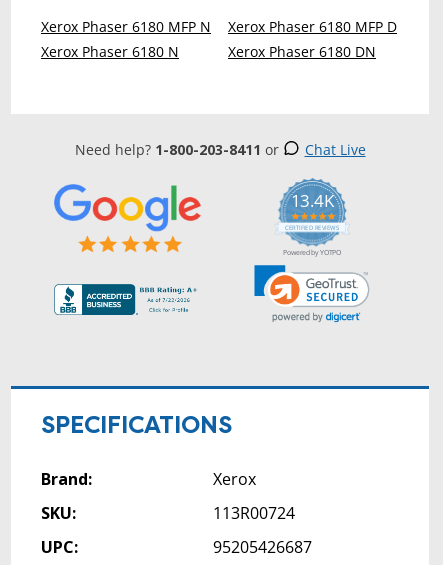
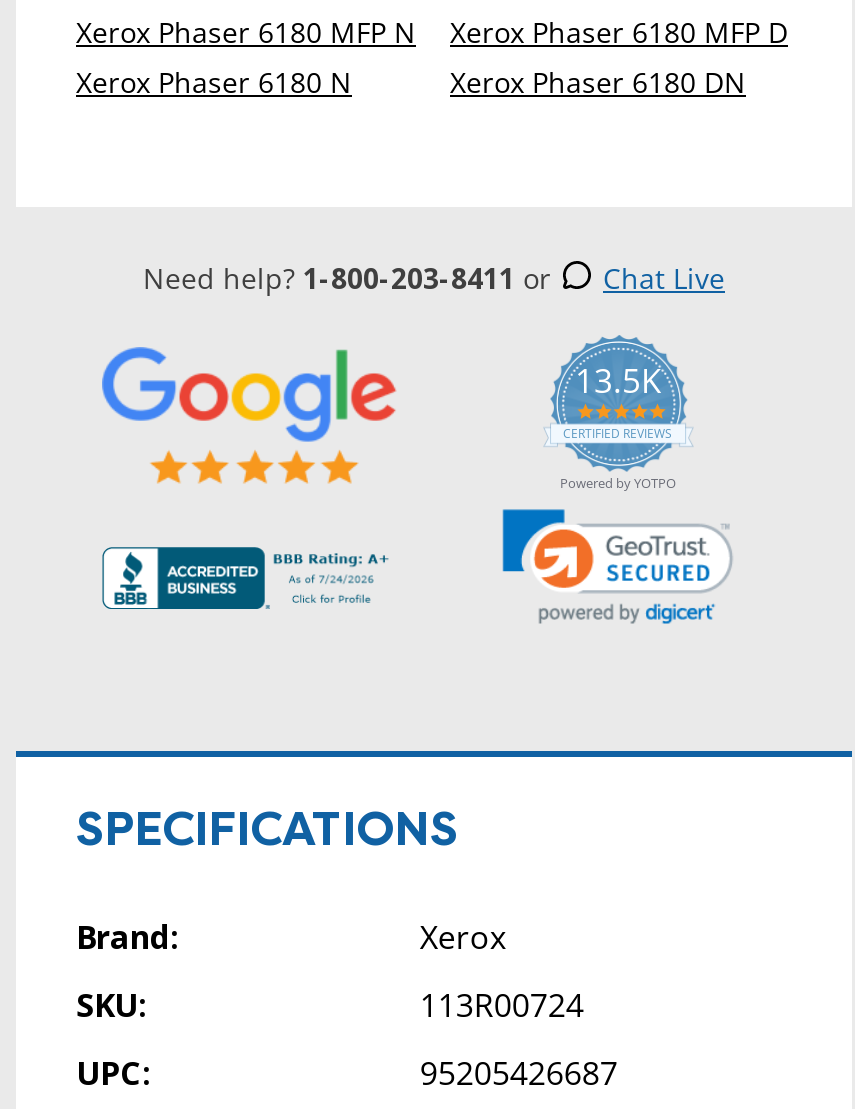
- 13.4K
+ 13.5K
